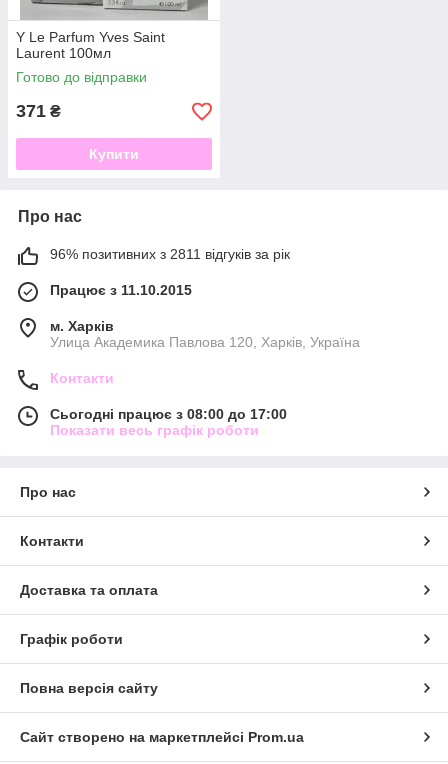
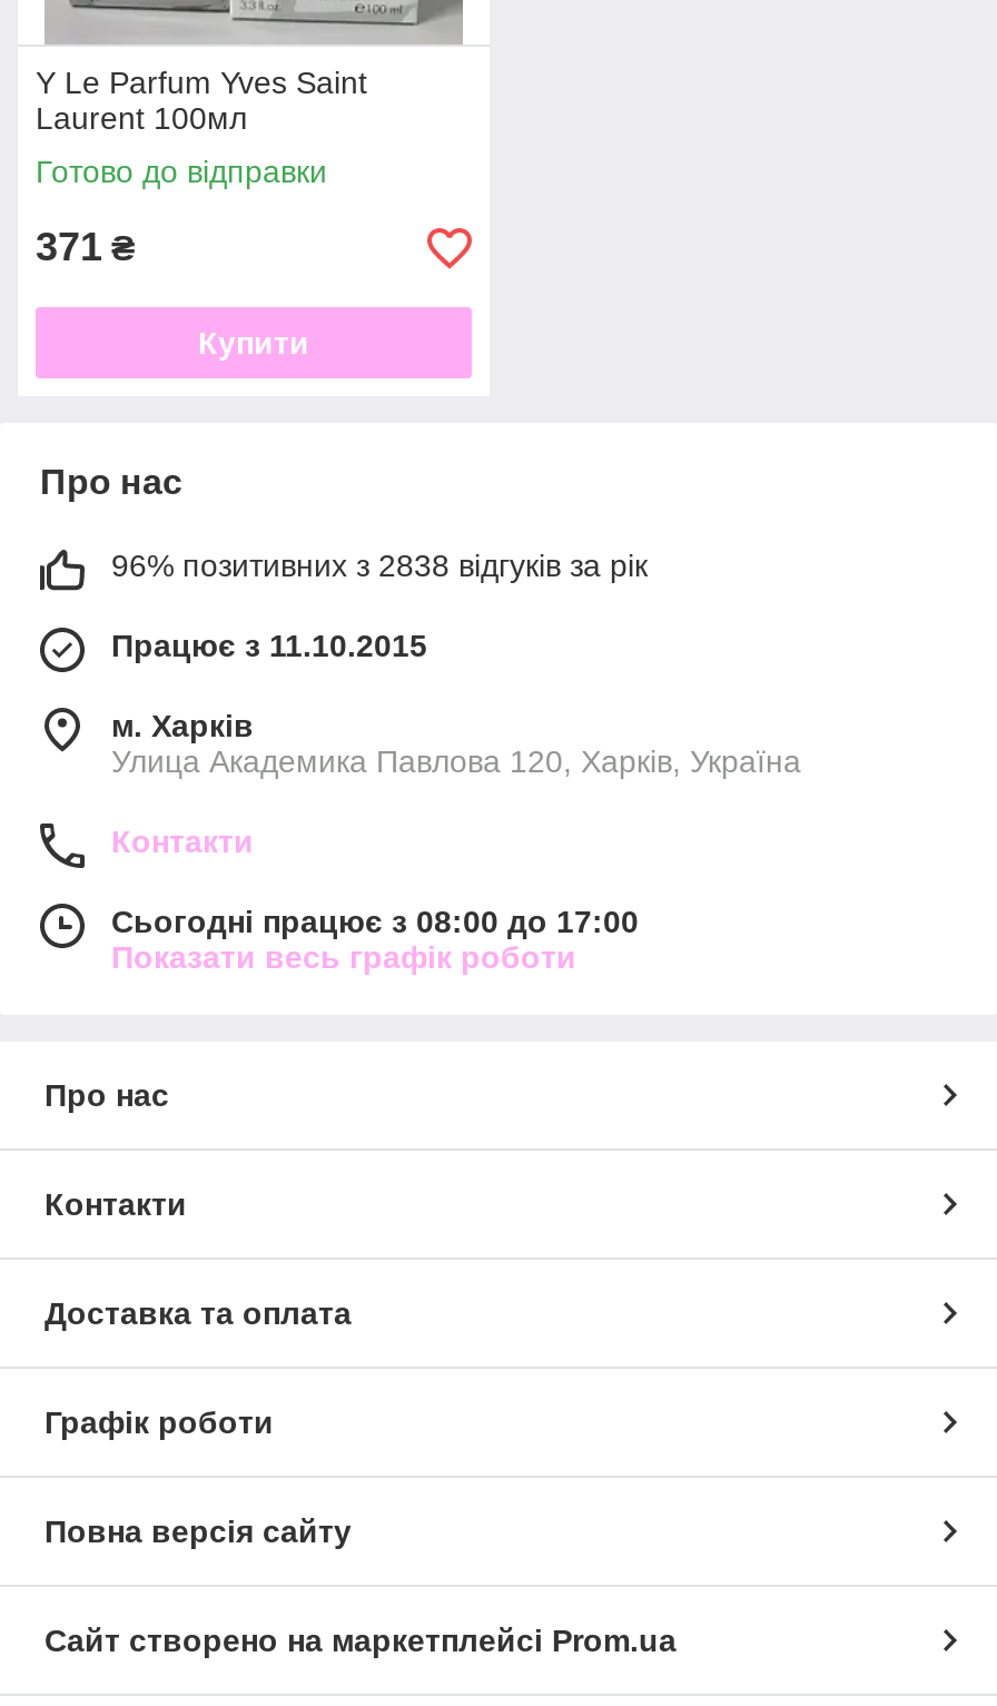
- 96% позитивних з 2811 відгуків за рік
+ 96% позитивних з 2838 відгуків за рік
